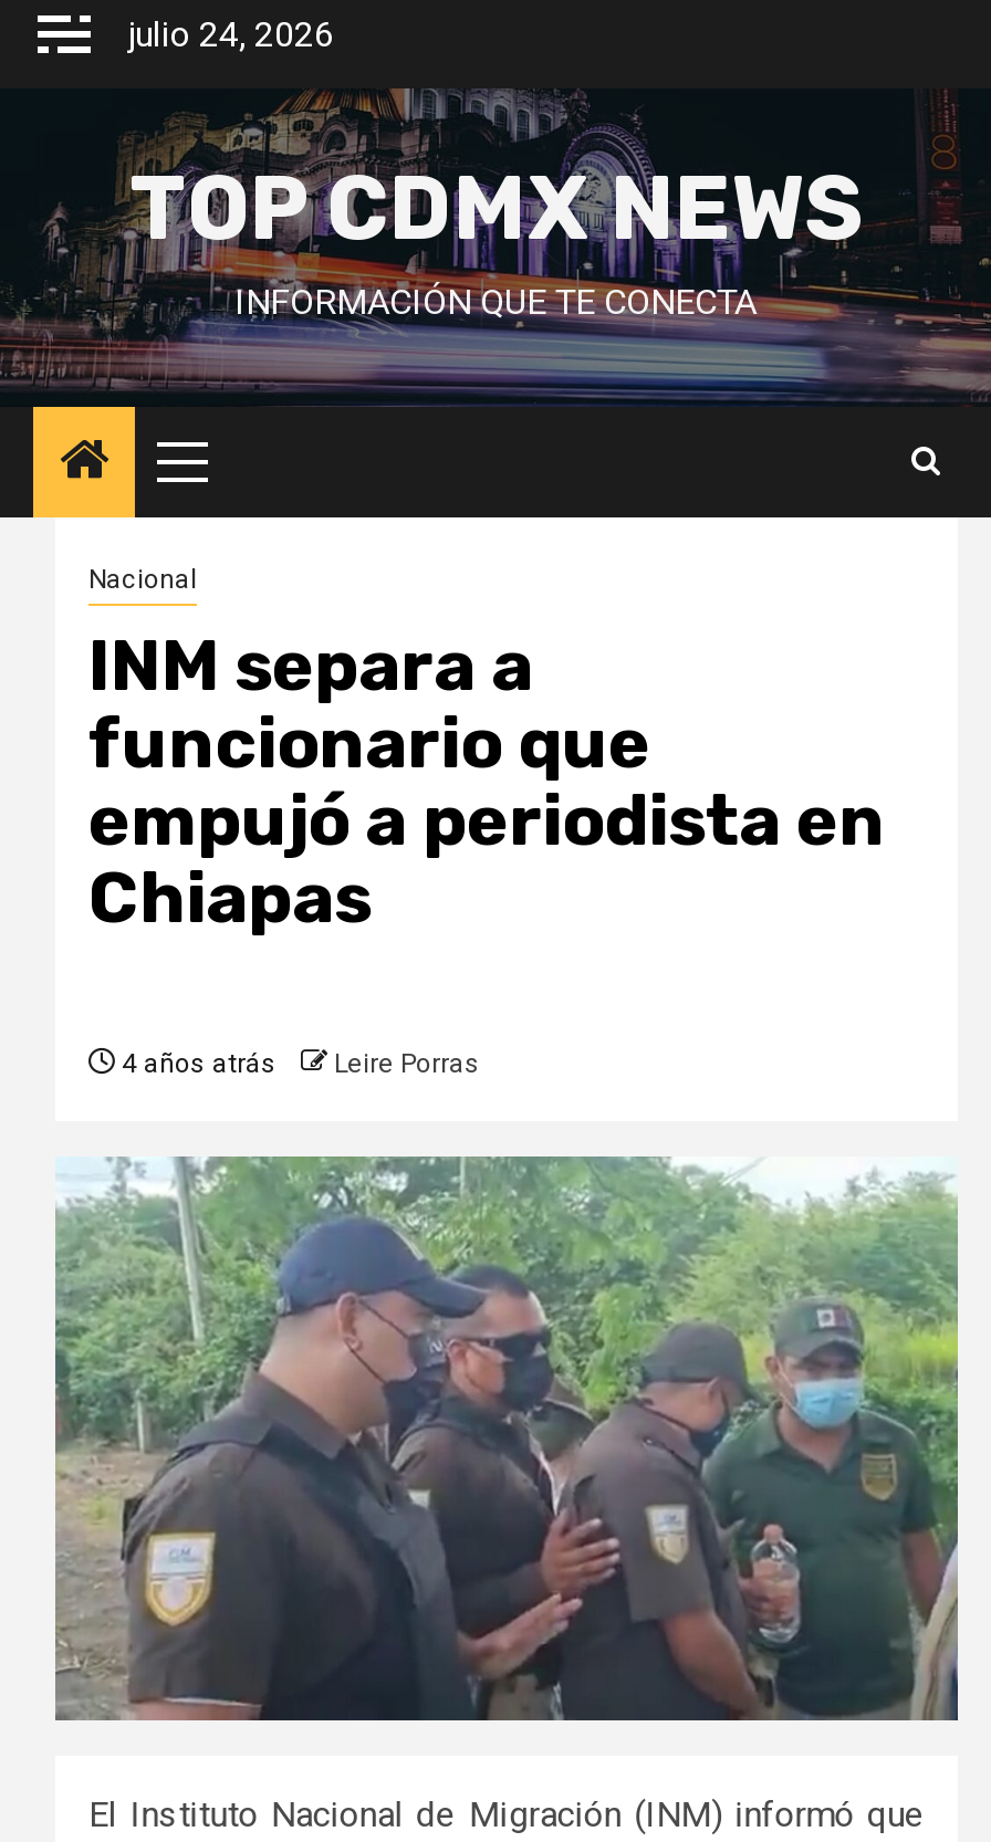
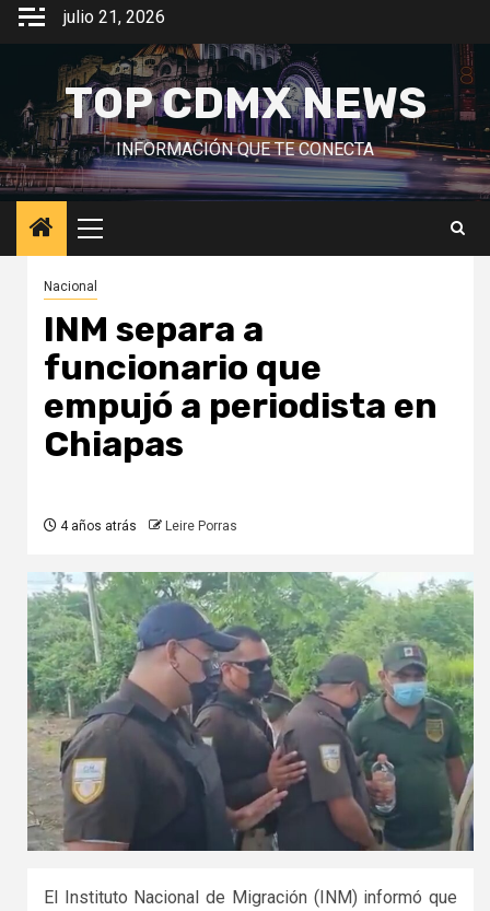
- julio 24, 2026
+ julio 21, 2026
